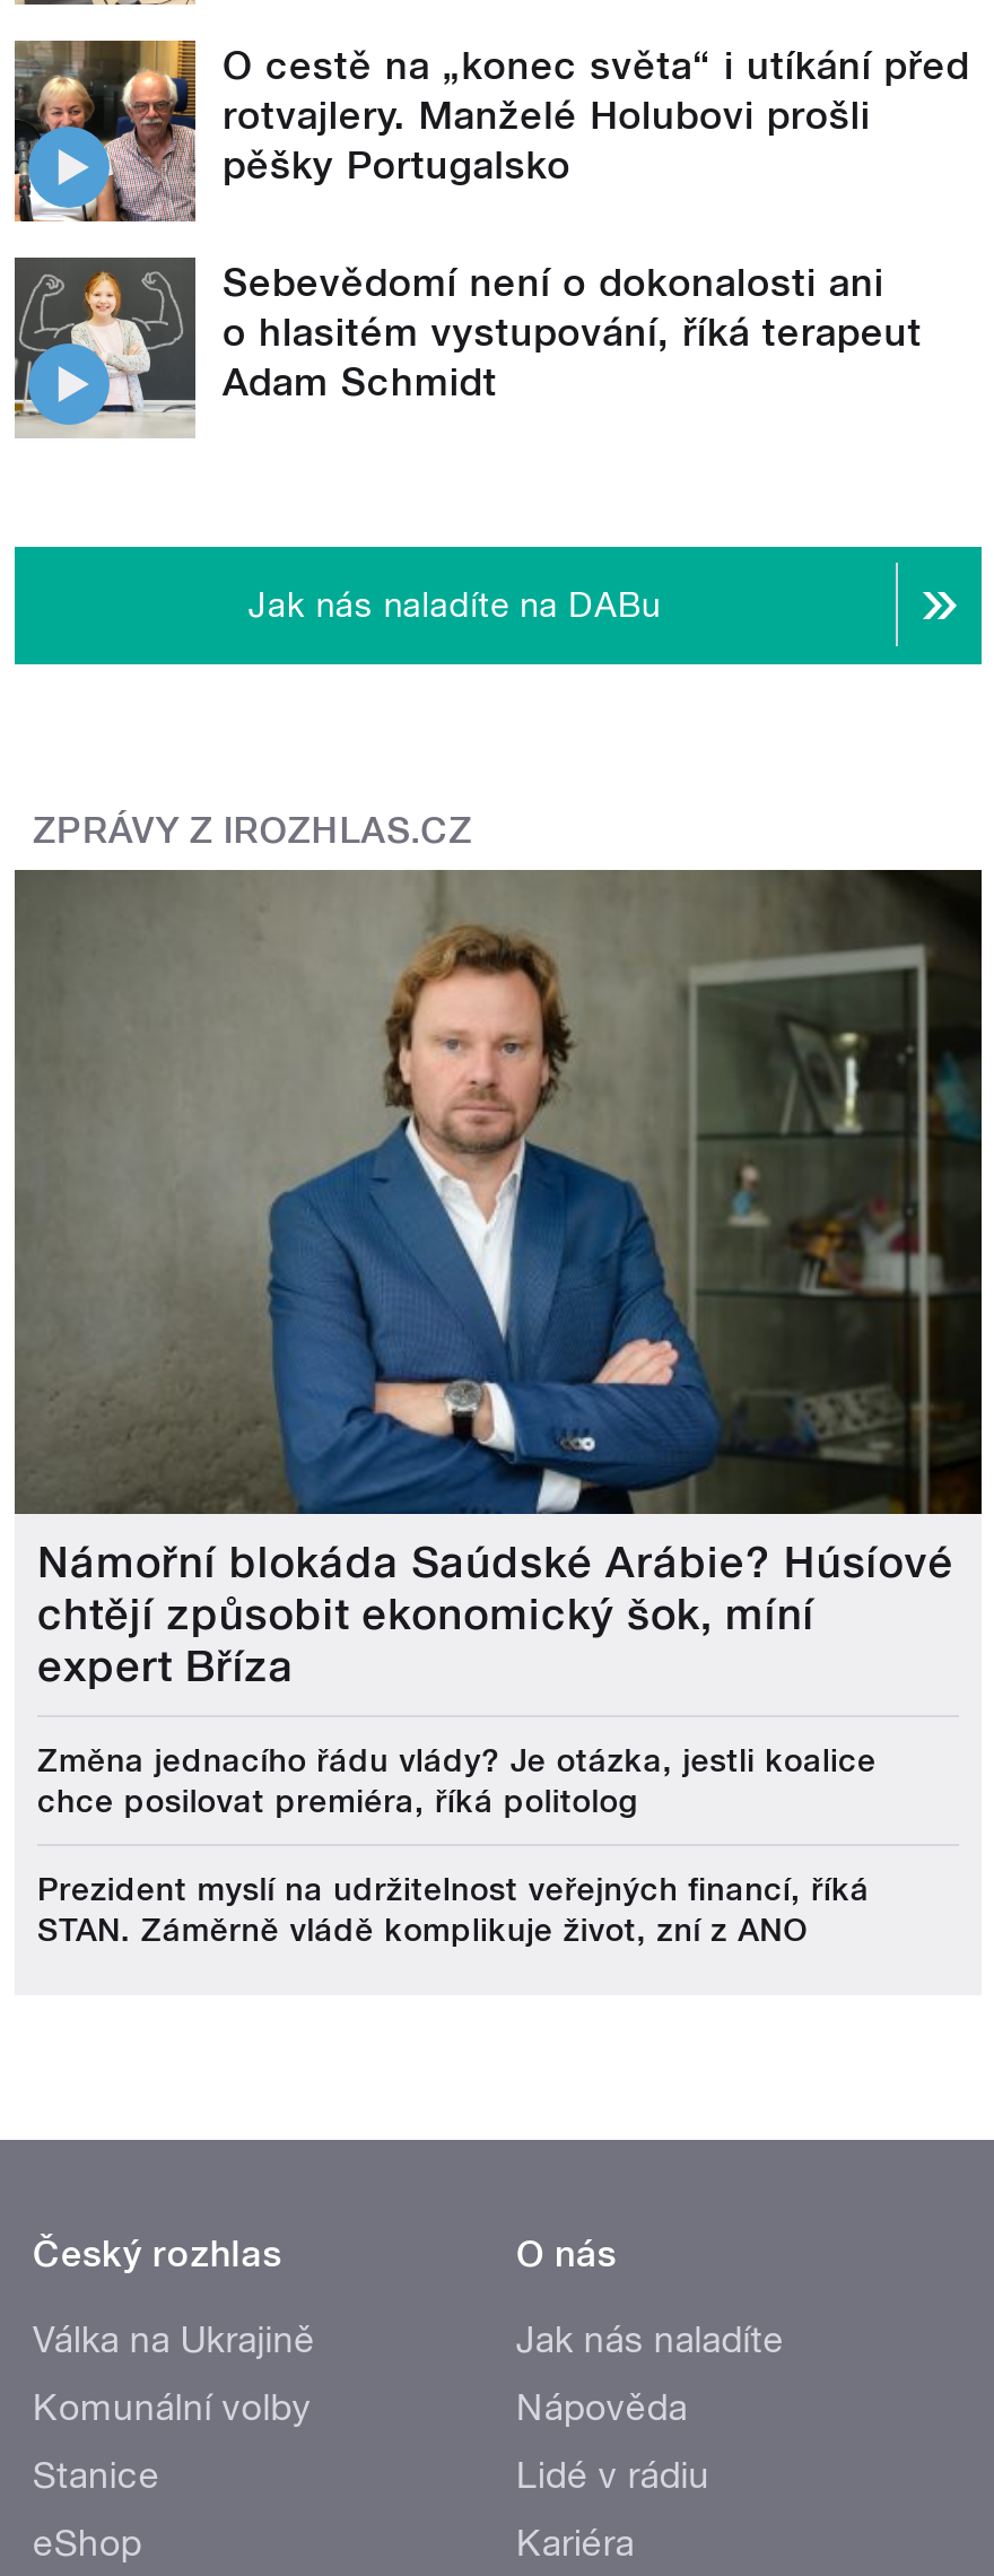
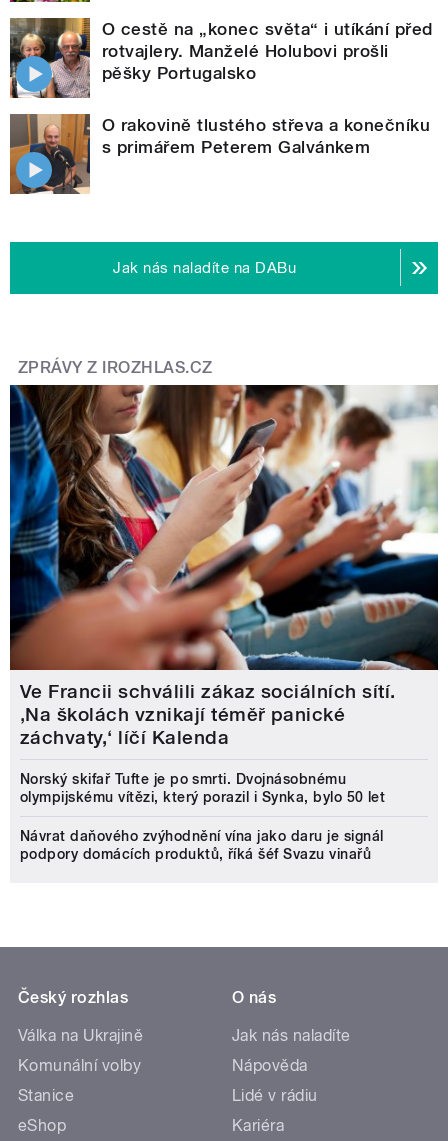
- [image]
- Sebevědomí není o dokonalosti ani
- o hlasitém vystupování, říká terapeut
- Adam Schmidt
+ [image]
+ O rakovině tlustého střeva a konečníku
+ s primářem Peterem Galvánkem

- [image]
- Námořní blokáda Saúdské Arábie? Húsíové
- chtějí způsobit ekonomický šok, míní
- expert Bříza
+ [image]
+ Ve Francii schválili zákaz sociálních sítí.
+ ‚Na školách vznikají téměř panické
+ záchvaty,‘ líčí Kalenda

- Změna jednacího řádu vlády? Je otázka, jestli koalice
- chce posilovat premiéra, říká politolog
+ Norský skifař Tufte je po smrti. Dvojnásobnému
+ olympijskému vítězi, který porazil i Synka, bylo 50 let

- Prezident myslí na udržitelnost veřejných financí, říká
- STAN. Záměrně vládě komplikuje život, zní z ANO
+ Návrat daňového zvýhodnění vína jako daru je signál
+ podpory domácích produktů, říká šéf Svazu vinařů
